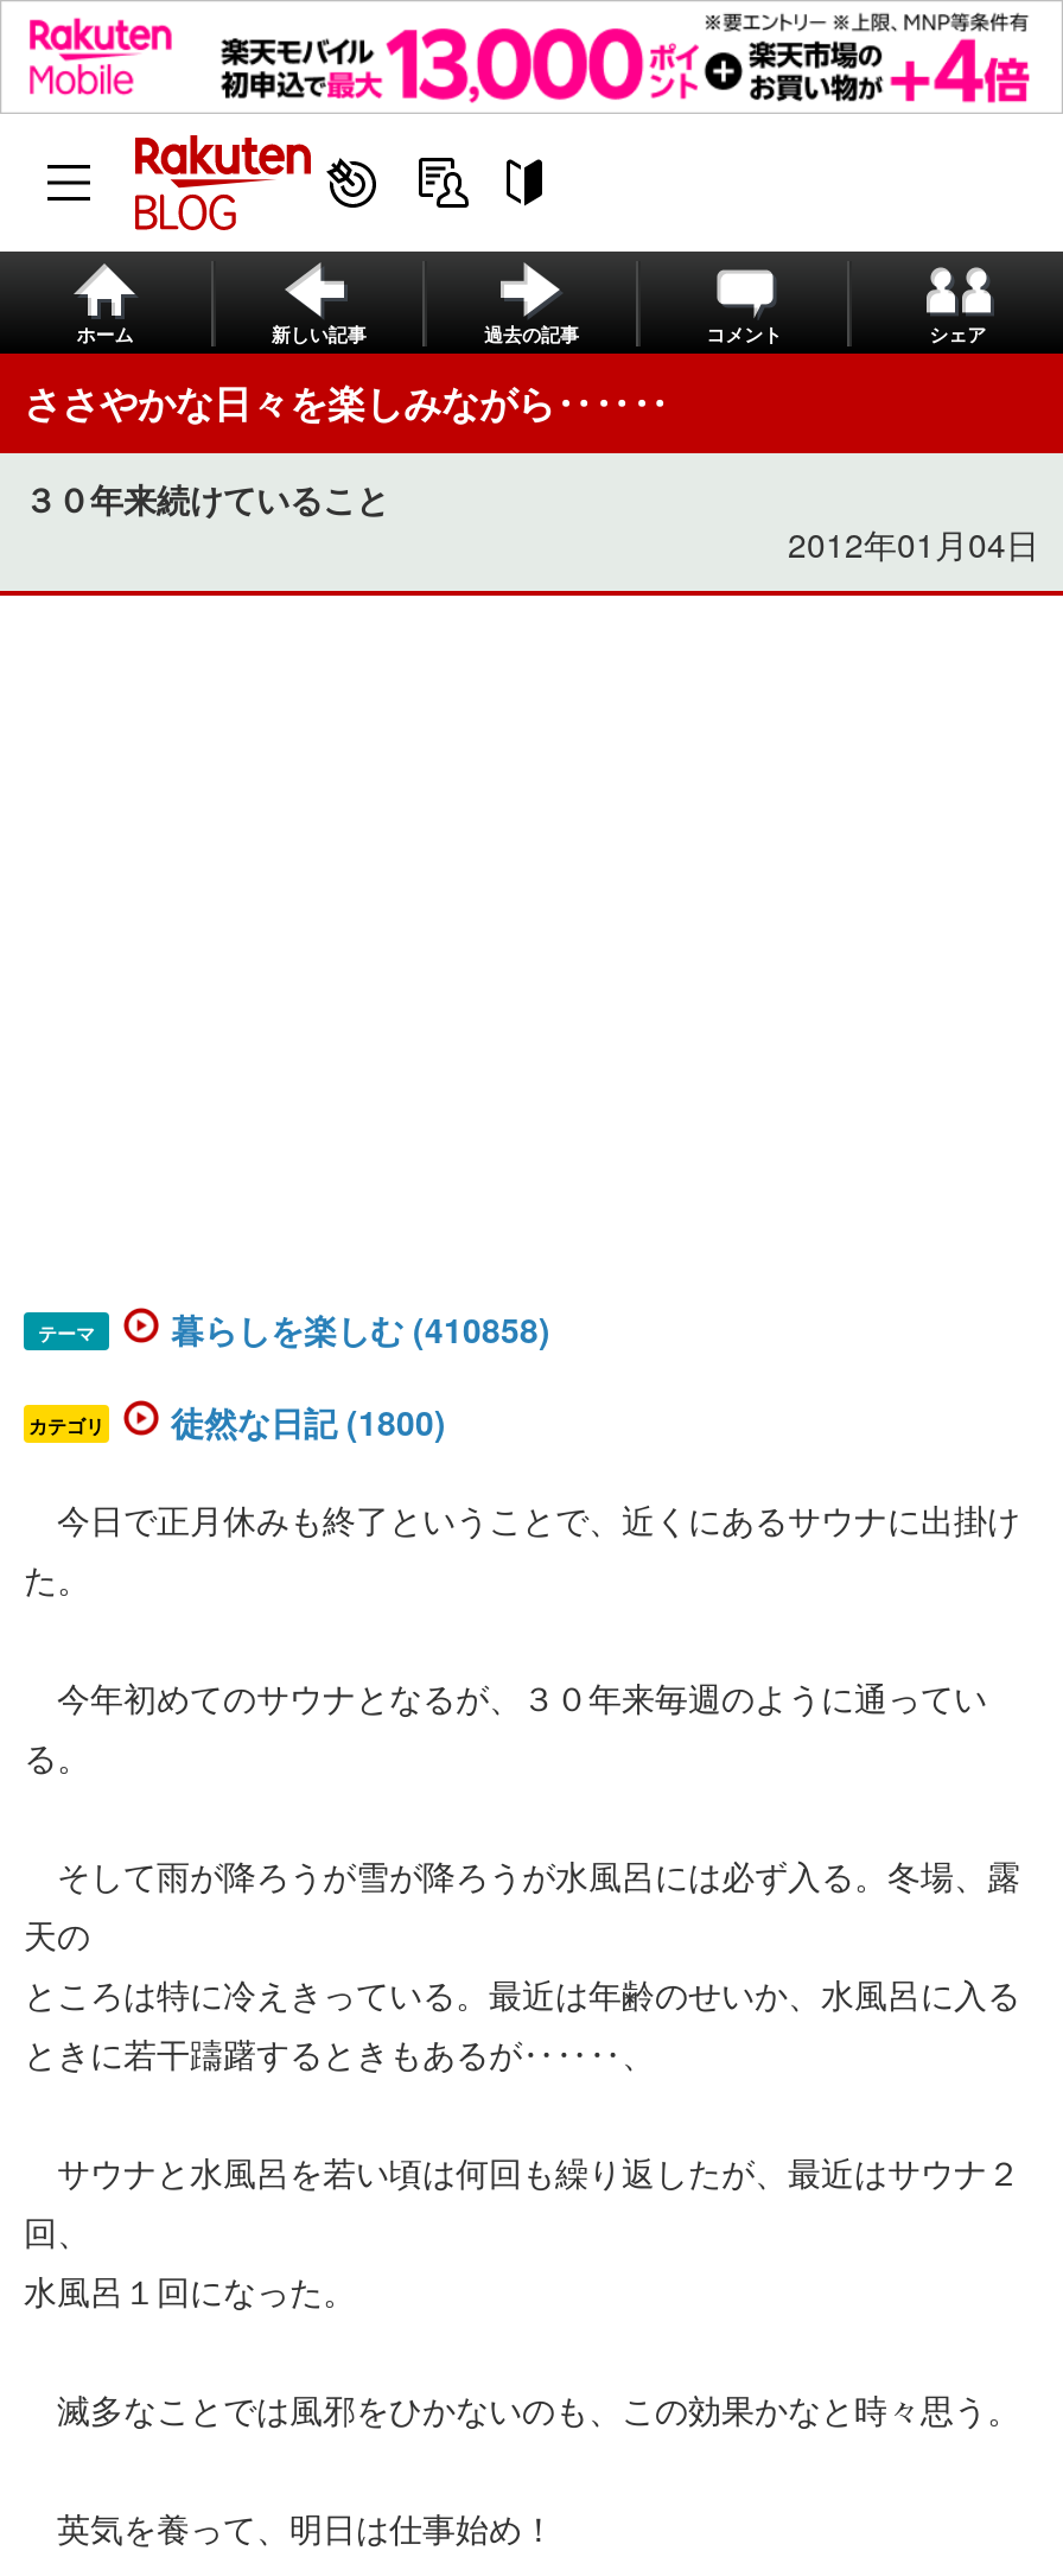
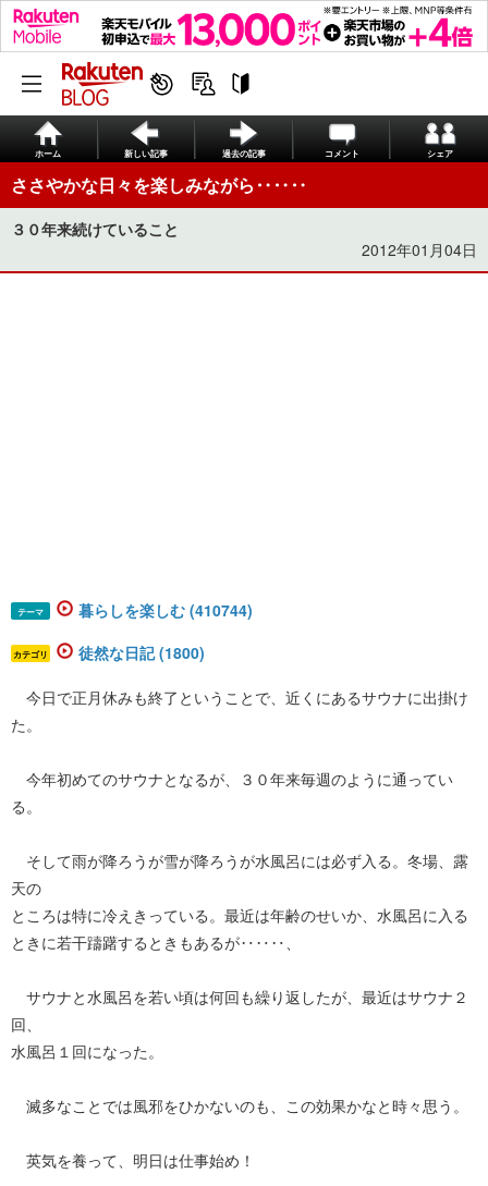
- 暮らしを楽しむ (410858)
+ 暮らしを楽しむ (410744)
